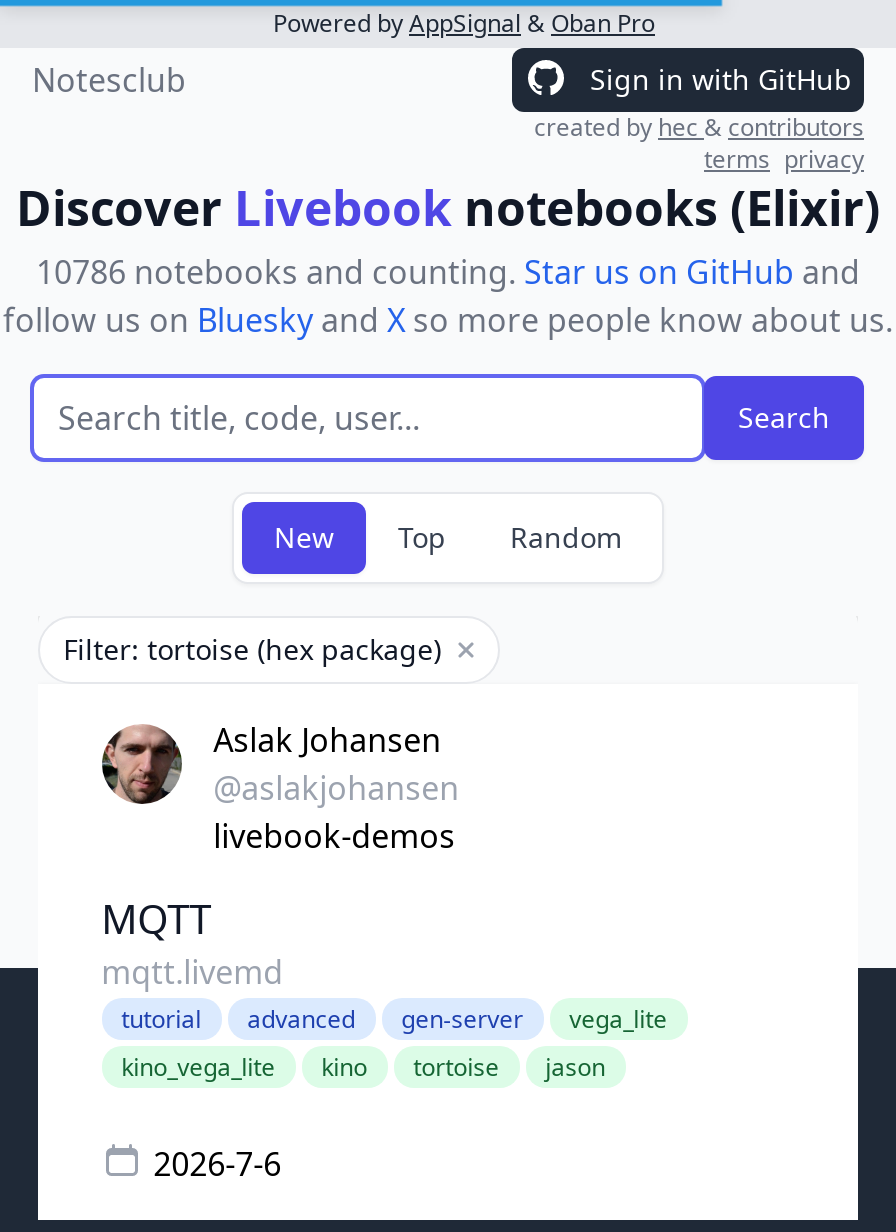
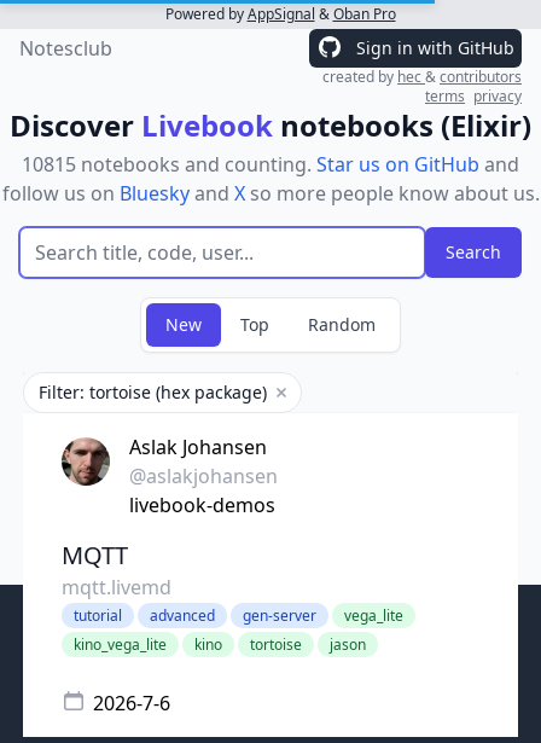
- 10786 notebooks and counting. Star us on GitHub and
+ 10815 notebooks and counting. Star us on GitHub and
